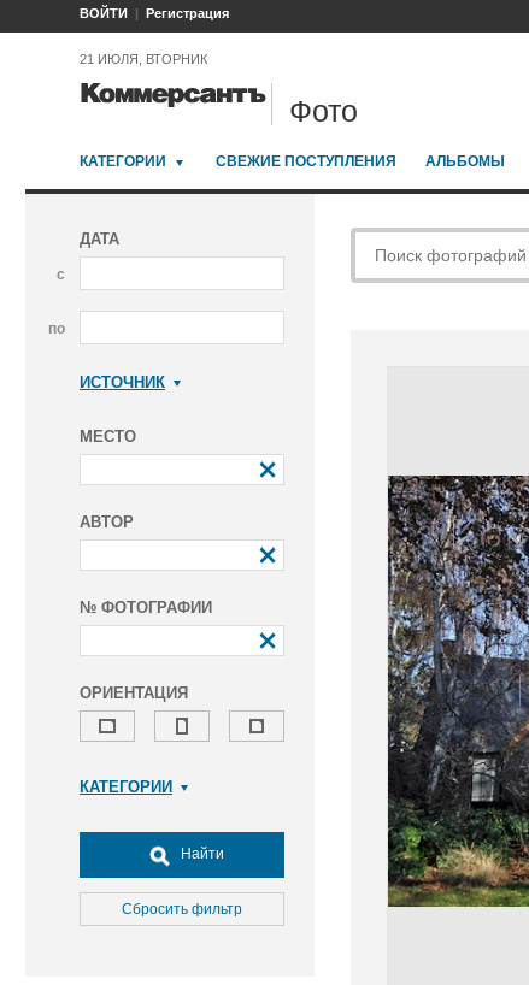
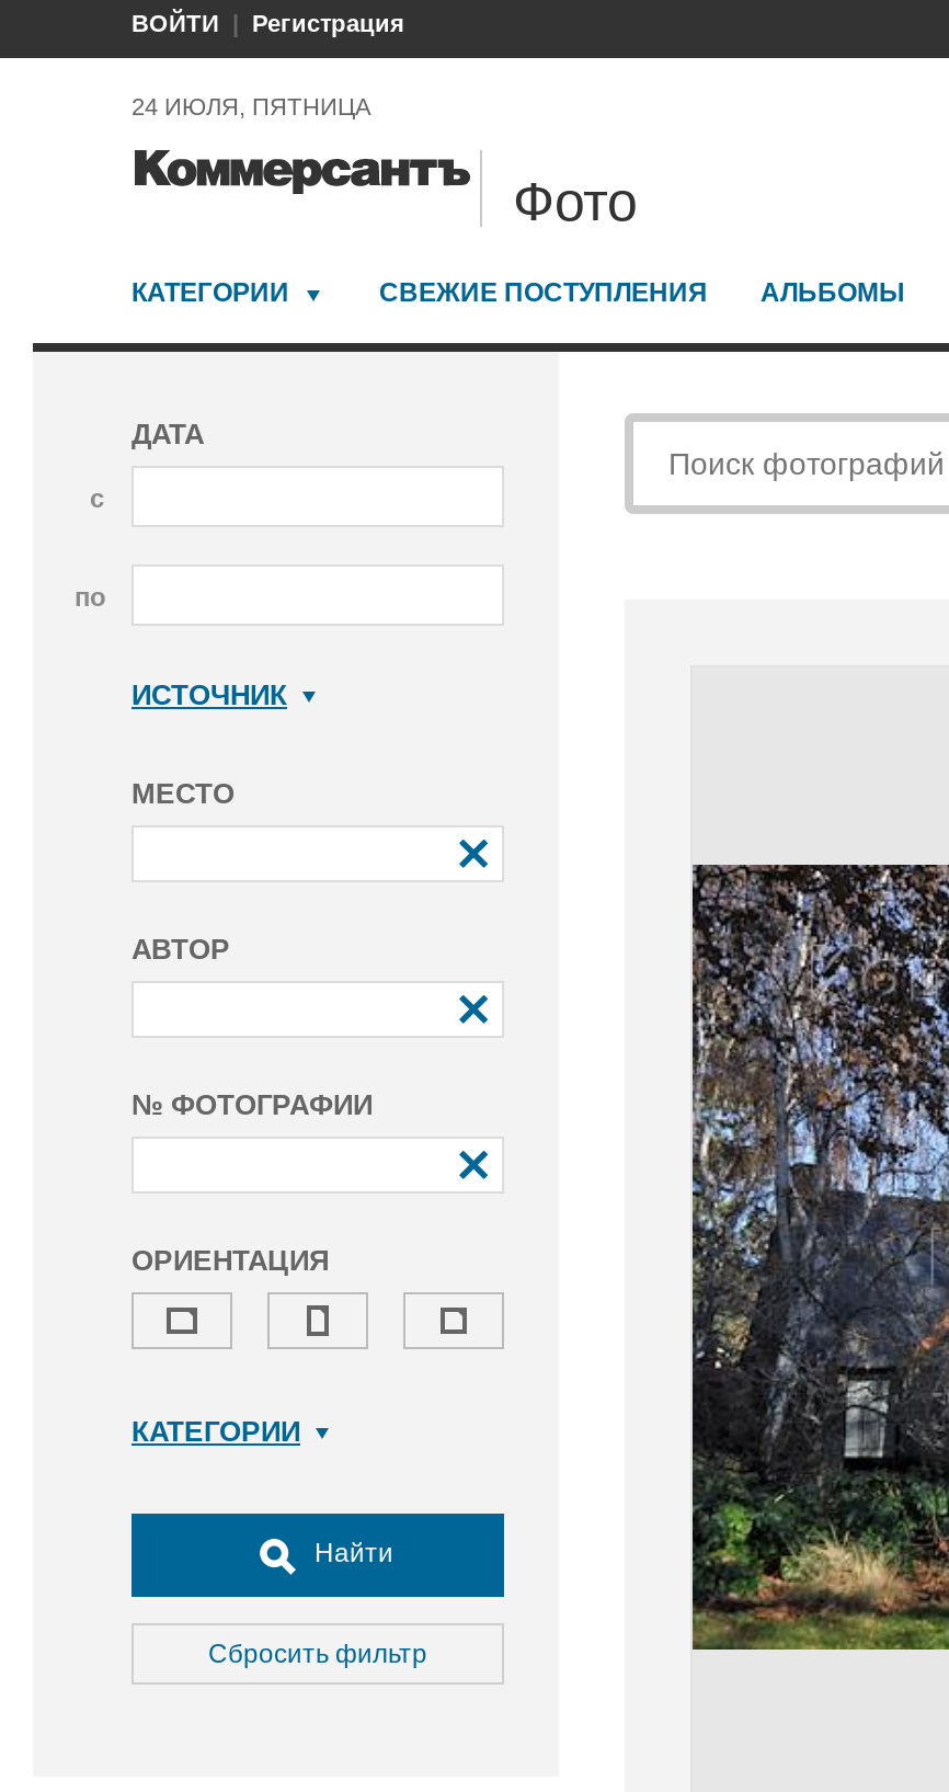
- 21 ИЮЛЯ, ВТОРНИК
+ 24 ИЮЛЯ, ПЯТНИЦА
